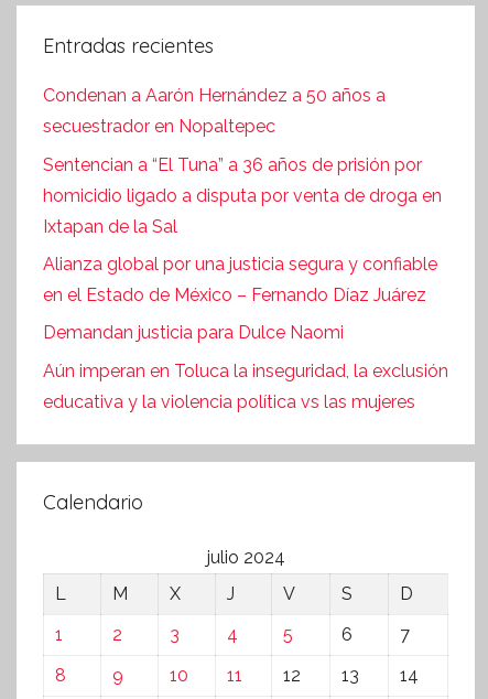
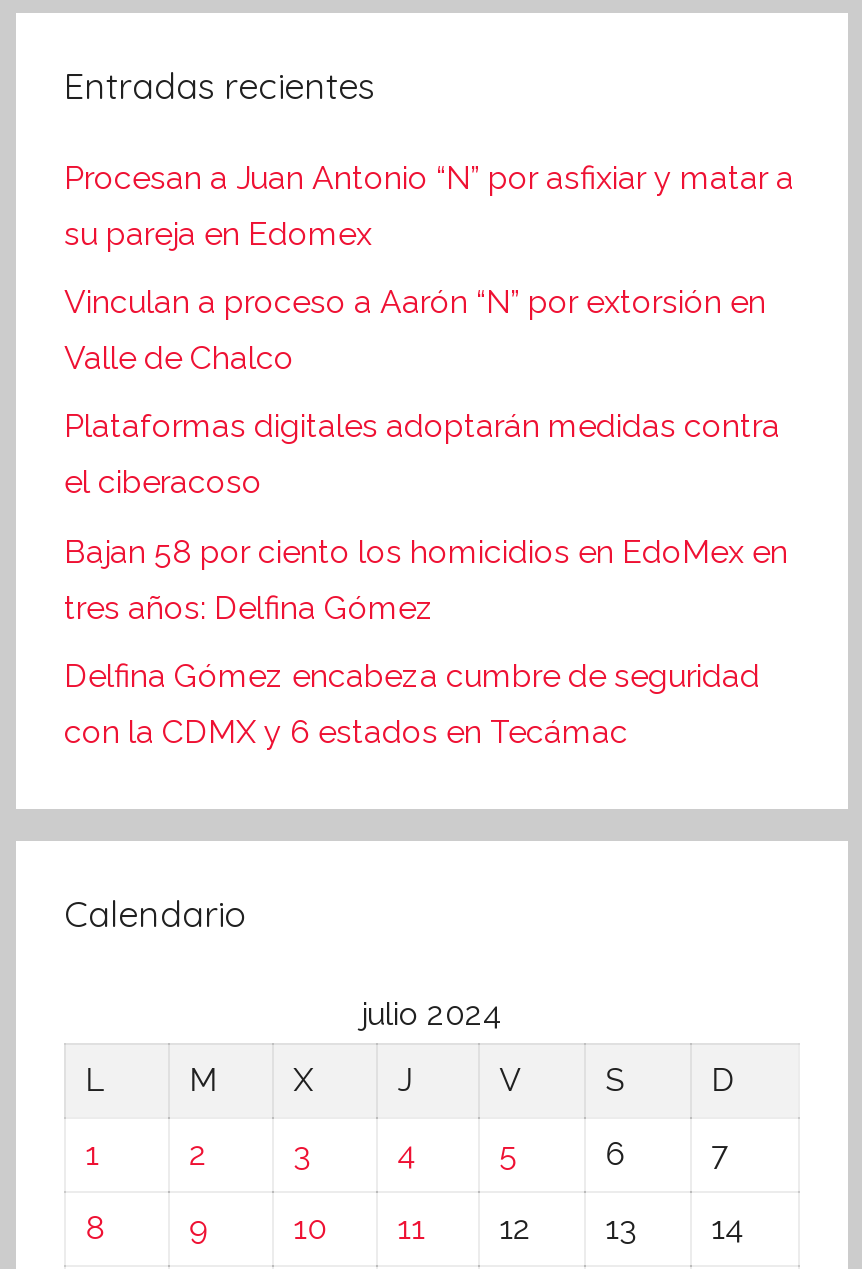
- Condenan a Aarón Hernández a 50 años a
+ Procesan a Juan Antonio “N” por asfixiar y matar a

- secuestrador en Nopaltepec
+ su pareja en Edomex

- Sentencian a “El Tuna” a 36 años de prisión por
+ Vinculan a proceso a Aarón “N” por extorsión en

- homicidio ligado a disputa por venta de droga en
+ Valle de Chalco

- Ixtapan de la Sal
+ Plataformas digitales adoptarán medidas contra

- Alianza global por una justicia segura y confiable
+ el ciberacoso

- en el Estado de México – Fernando Díaz Juárez
+ Bajan 58 por ciento los homicidios en EdoMex en

- Demandan justicia para Dulce Naomi
+ tres años: Delfina Gómez

- Aún imperan en Toluca la inseguridad, la exclusión
+ Delfina Gómez encabeza cumbre de seguridad

- educativa y la violencia política vs las mujeres
+ con la CDMX y 6 estados en Tecámac
